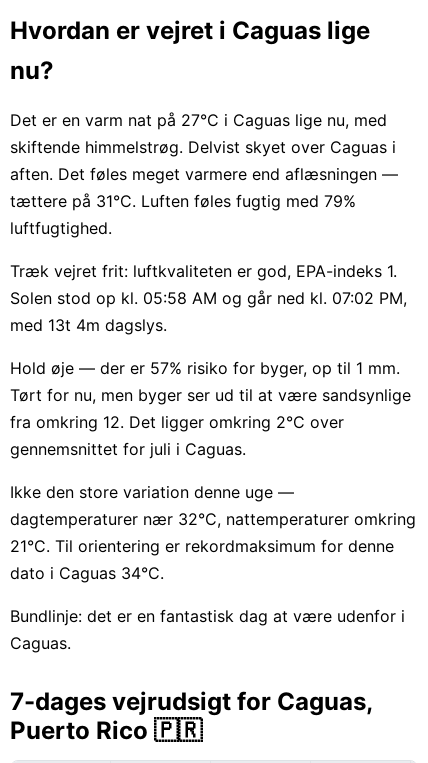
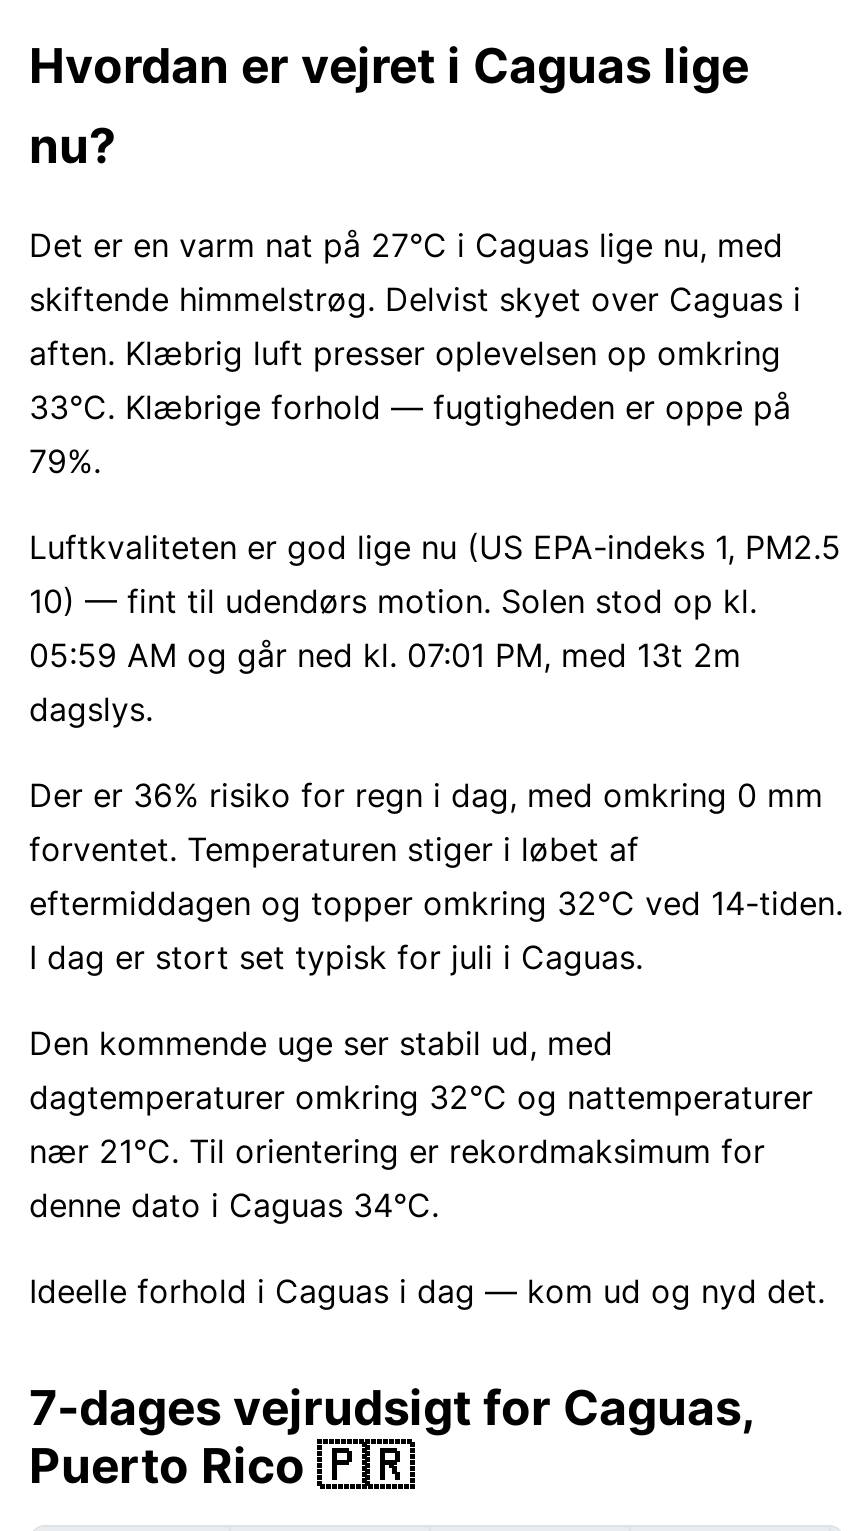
- aften. Det føles meget varmere end aflæsningen —
- tættere på 31°C. Luften føles fugtig med 79%
- luftfugtighed.
+ aften. Klæbrig luft presser oplevelsen op omkring
+ 33°C. Klæbrige forhold — fugtigheden er oppe på
+ 79%.

- Træk vejret frit: luftkvaliteten er god, EPA-indeks 1.
- Solen stod op kl. 05:58 AM og går ned kl. 07:02 PM,
- med 13t 4m dagslys.
+ Luftkvaliteten er god lige nu (US EPA-indeks 1, PM2.5
+ 10) — fint til udendørs motion. Solen stod op kl.
+ 05:59 AM og går ned kl. 07:01 PM, med 13t 2m
+ dagslys.

- Hold øje — der er 57% risiko for byger, op til 1 mm.
- Tørt for nu, men byger ser ud til at være sandsynlige
- fra omkring 12. Det ligger omkring 2°C over
- gennemsnittet for juli i Caguas.
+ Der er 36% risiko for regn i dag, med omkring 0 mm
+ forventet. Temperaturen stiger i løbet af
+ eftermiddagen og topper omkring 32°C ved 14-tiden.
+ I dag er stort set typisk for juli i Caguas.

- Ikke den store variation denne uge —
- dagtemperaturer nær 32°C, nattemperaturer omkring
- 21°C. Til orientering er rekordmaksimum for denne
- dato i Caguas 34°C.
+ Den kommende uge ser stabil ud, med
+ dagtemperaturer omkring 32°C og nattemperaturer
+ nær 21°C. Til orientering er rekordmaksimum for
+ denne dato i Caguas 34°C.

- Bundlinje: det er en fantastisk dag at være udenfor i
- Caguas.
+ Ideelle forhold i Caguas i dag — kom ud og nyd det.
